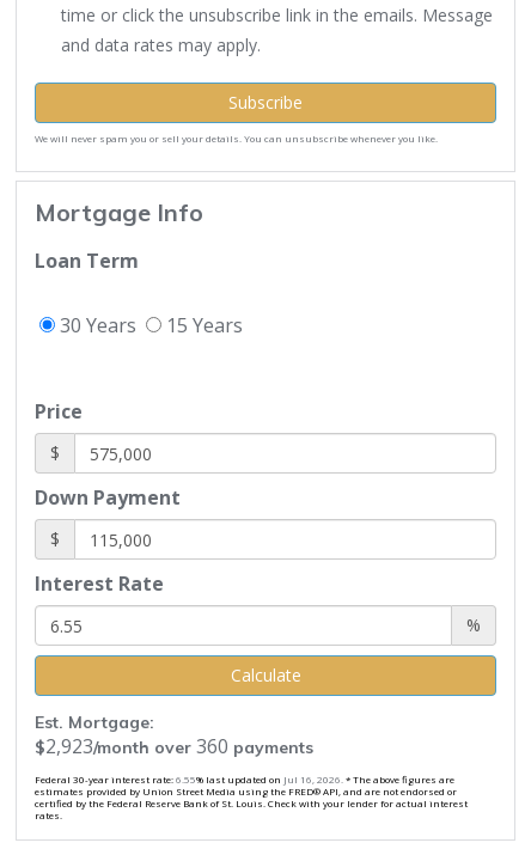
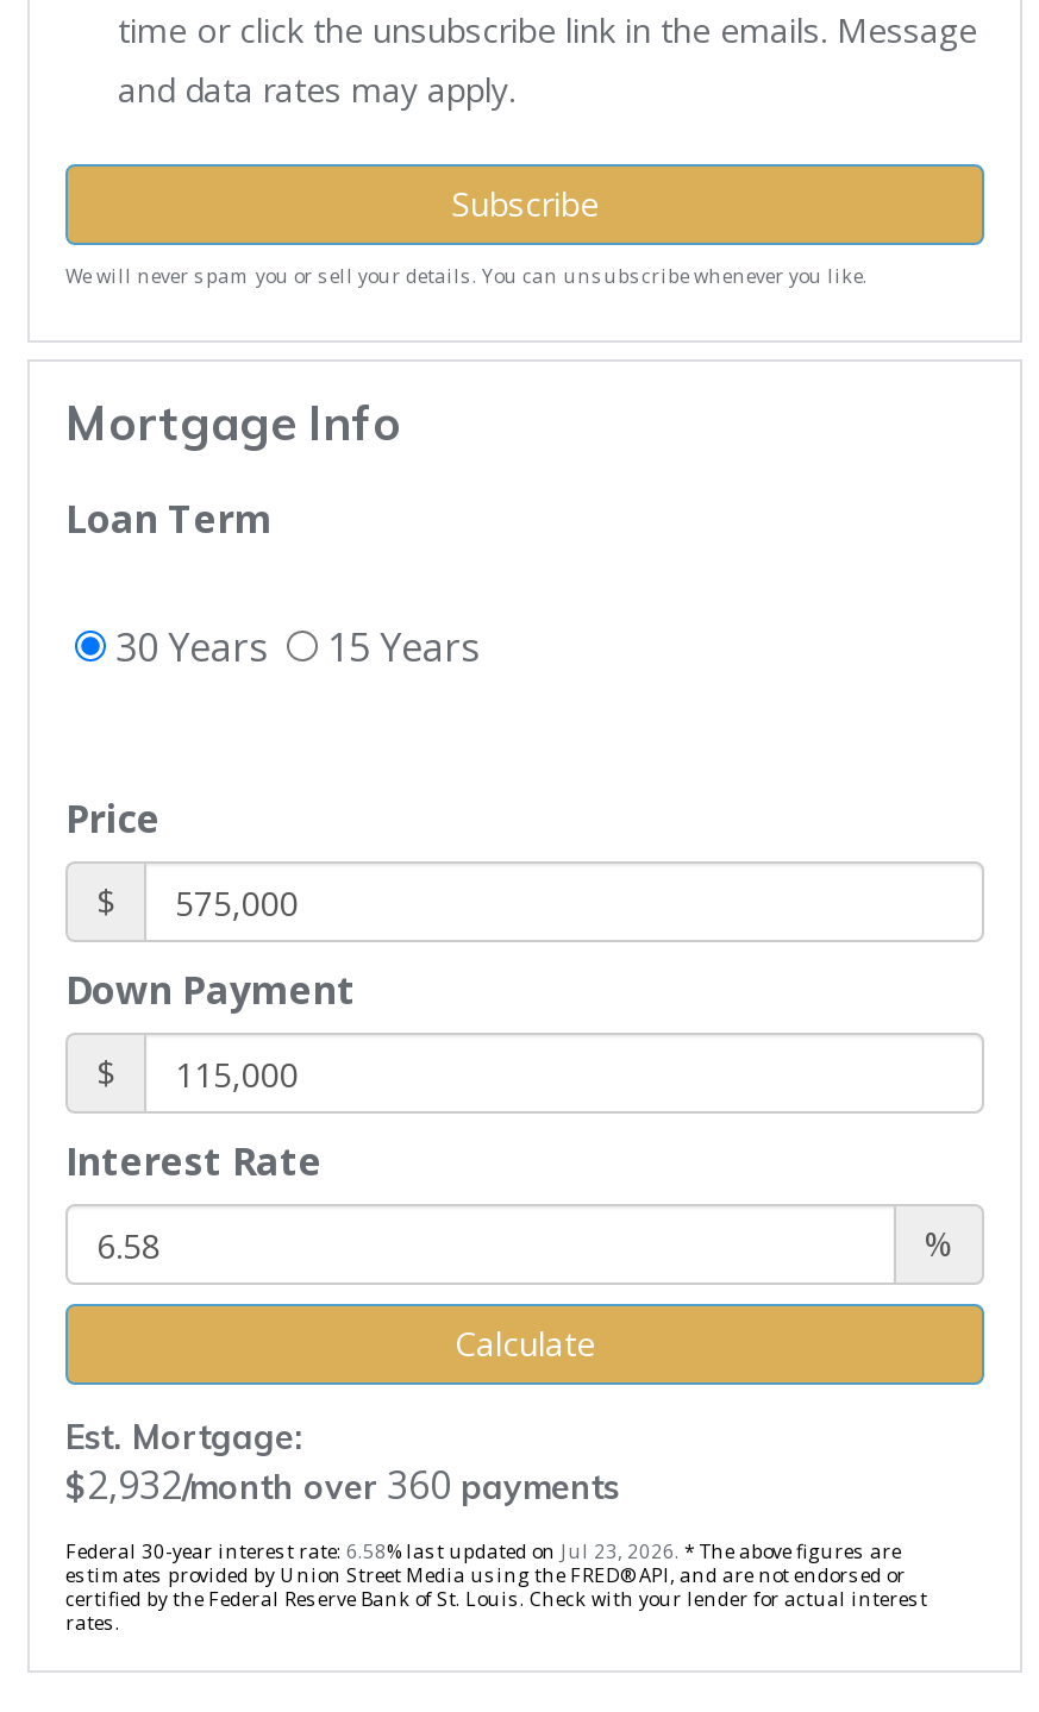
- $2,923/month over 360 payments
+ $2,932/month over 360 payments

- Federal 30-year interest rate: 6.55% last updated on Jul 16, 2026. * The above figures are
+ Federal 30-year interest rate: 6.58% last updated on Jul 23, 2026. * The above figures are
